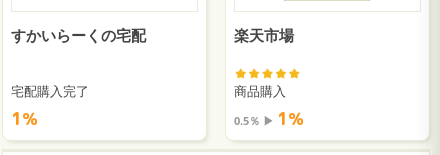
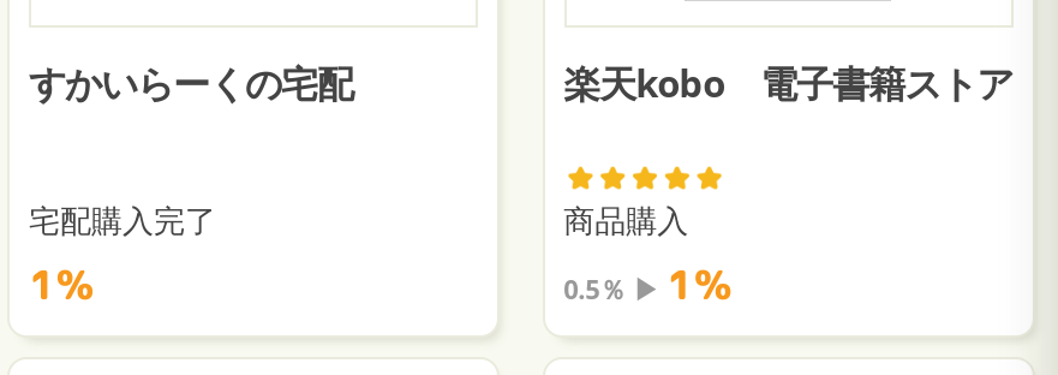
- 楽天市場
+ 楽天kobo 電子書籍ストア
